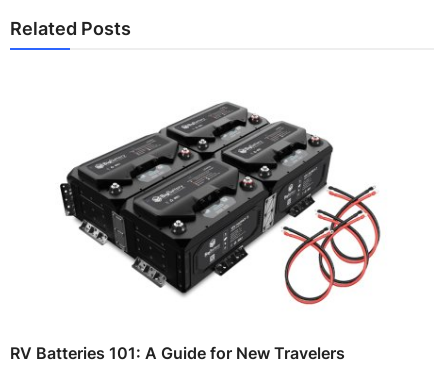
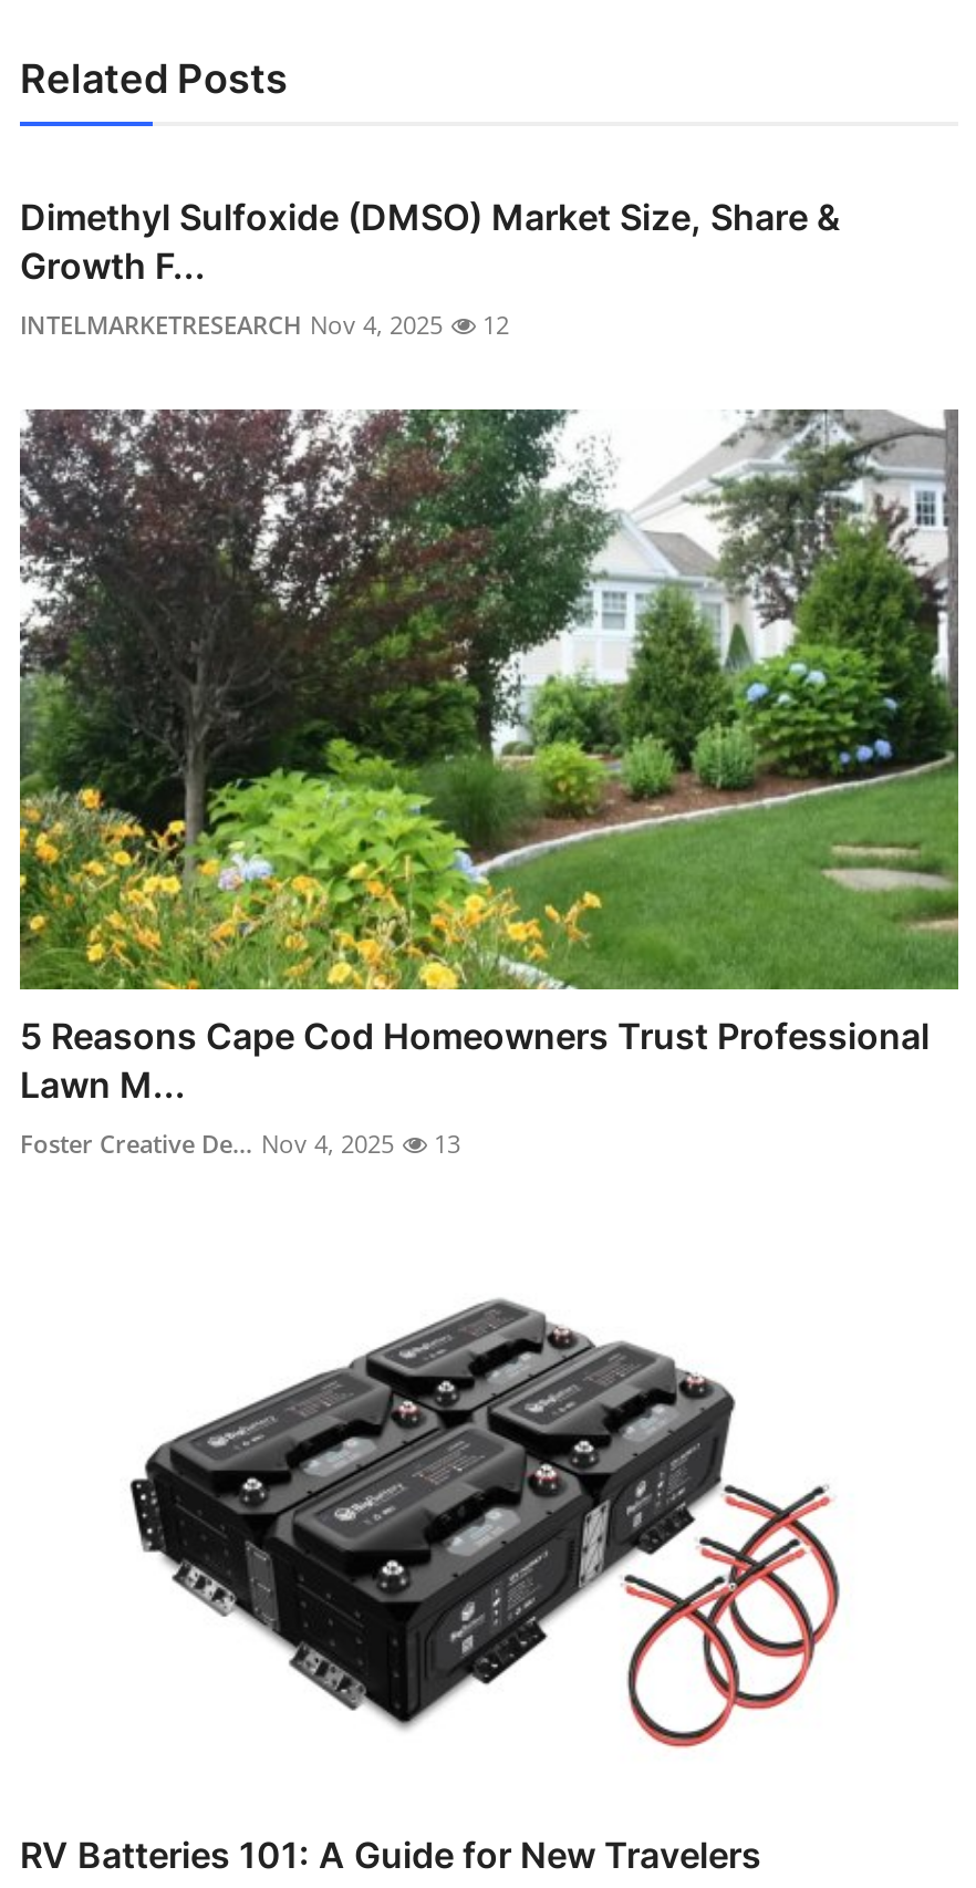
+ [image]
+ 5 Reasons Cape Cod Homeowners Trust Professional
+ Lawn M...
+ Foster Creative De... Nov 4, 2025
+ 13

+ Dimethyl Sulfoxide (DMSO) Market Size, Share &
+ Growth F...
+ INTELMARKETRESEARCH Nov 4, 2025
+ 12
